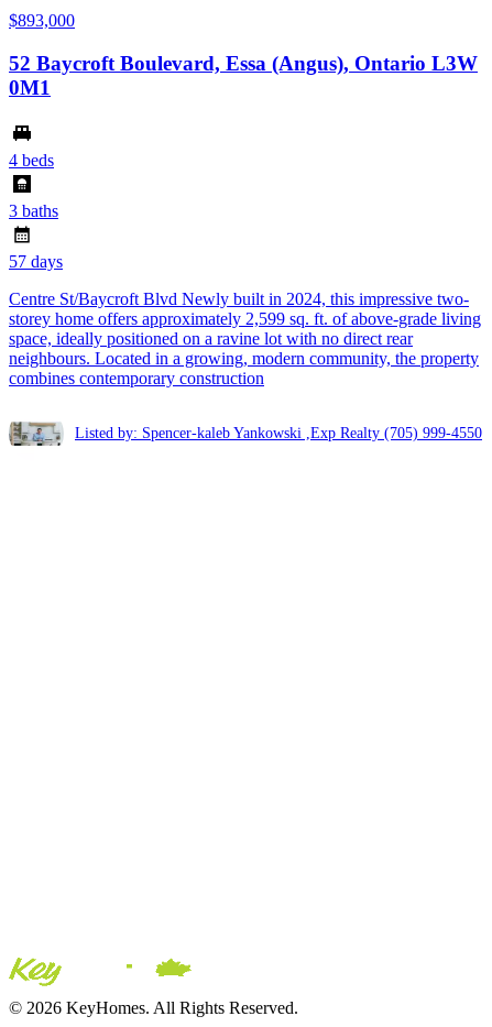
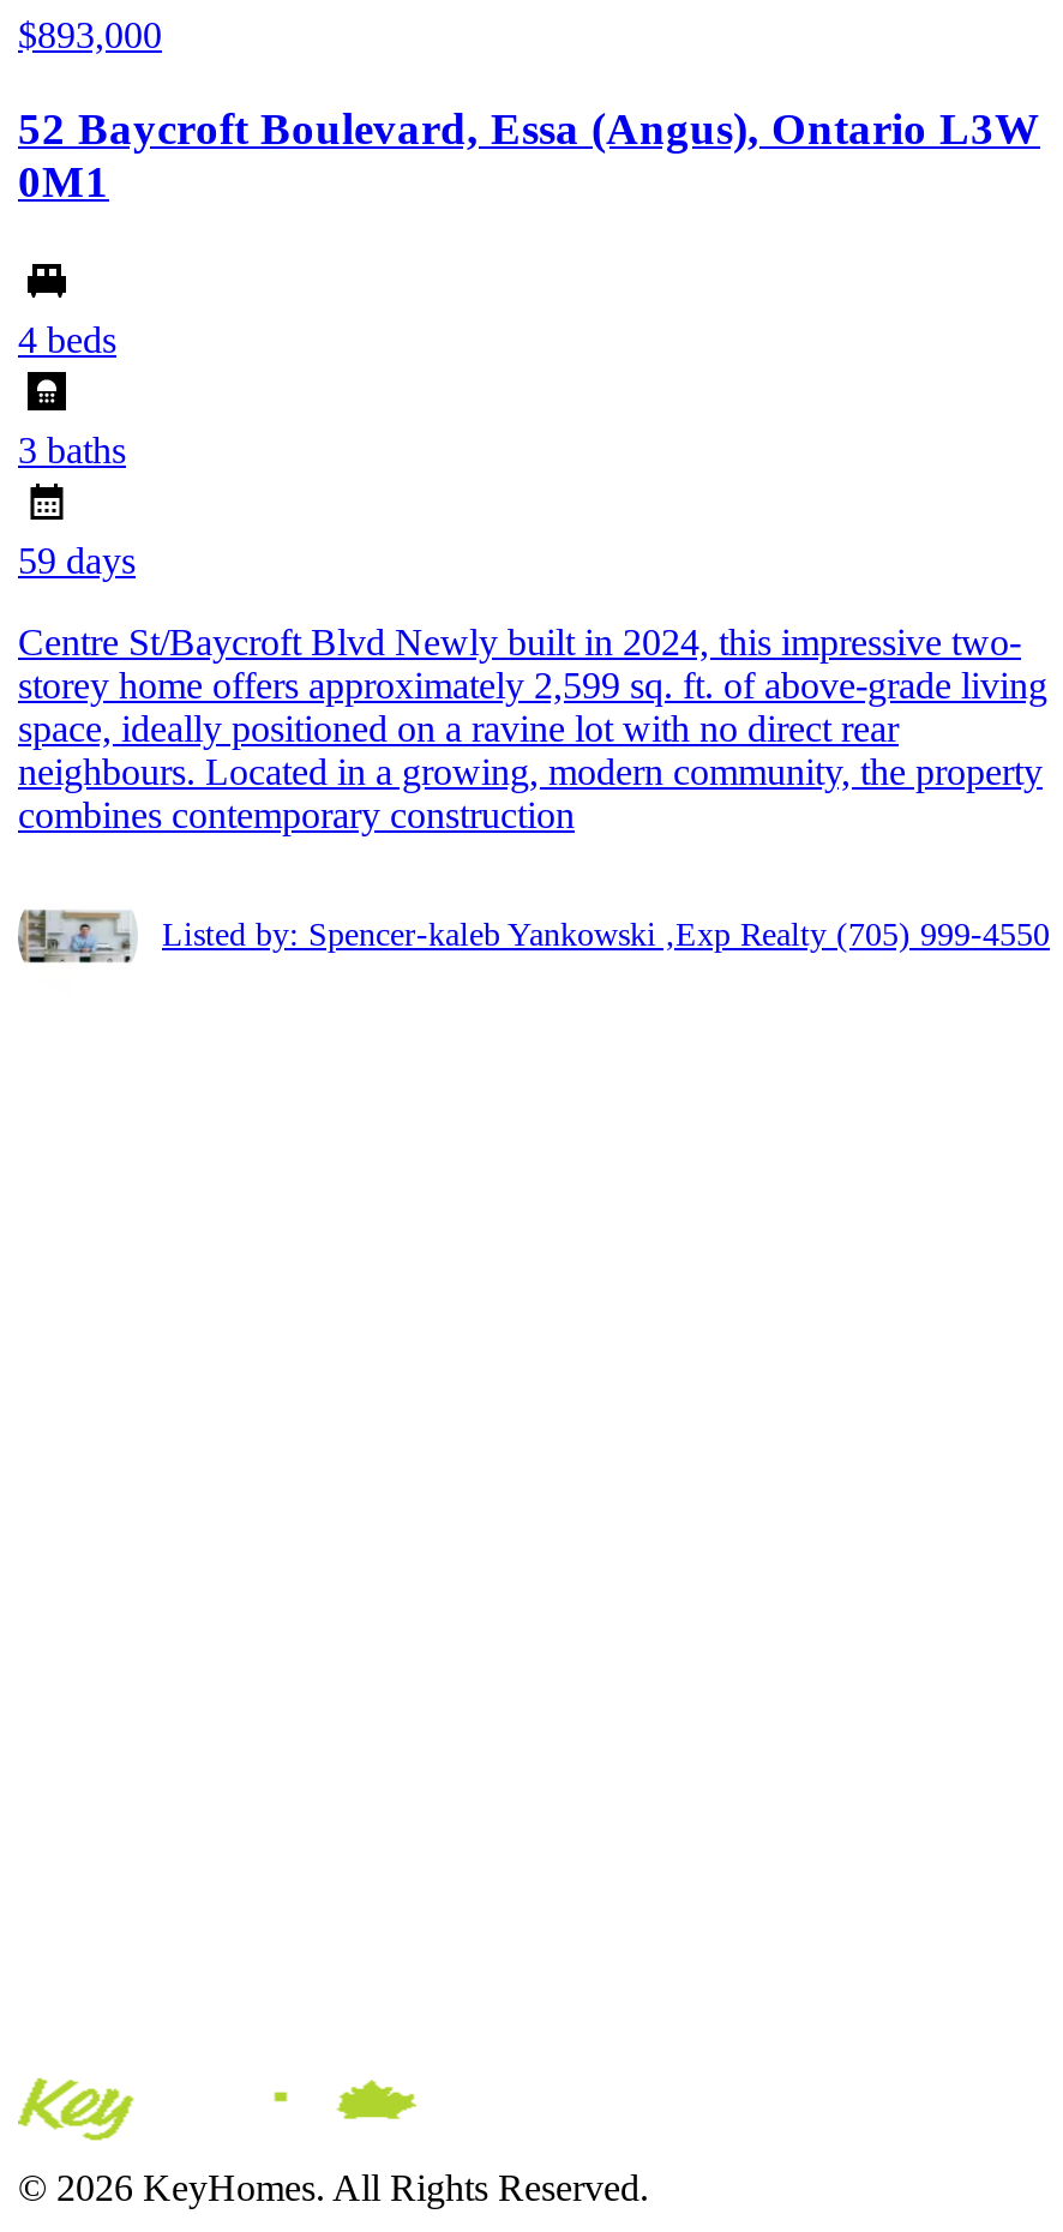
- 57 days
+ 59 days
